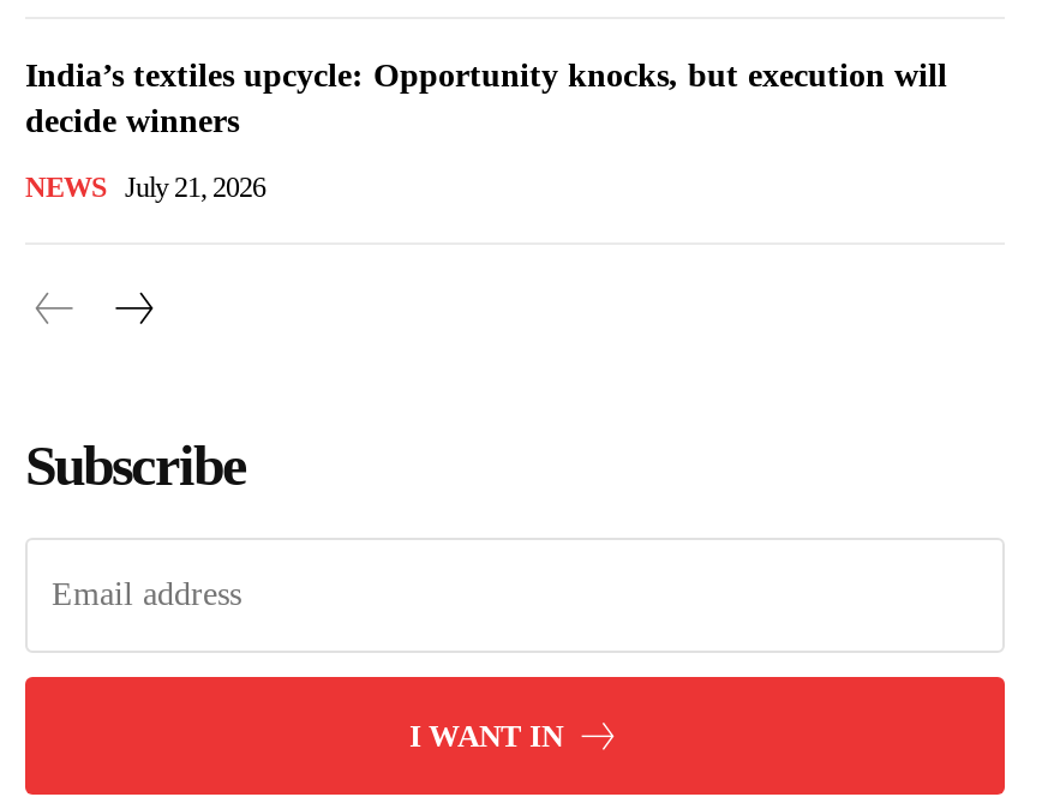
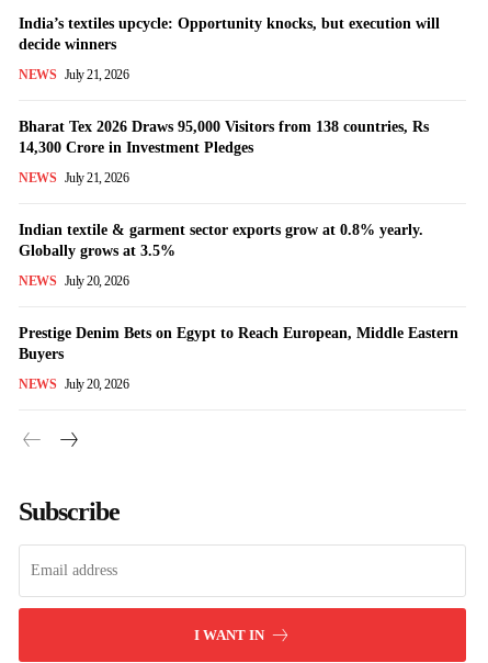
+ Bharat Tex 2026 Draws 95,000 Visitors from 138 countries, Rs
+ 14,300 Crore in Investment Pledges
+ NEWS July 21, 2026
+ Indian textile & garment sector exports grow at 0.8% yearly.
+ Globally grows at 3.5%
+ NEWS July 20, 2026
+ Prestige Denim Bets on Egypt to Reach European, Middle Eastern
+ Buyers
+ NEWS July 20, 2026
